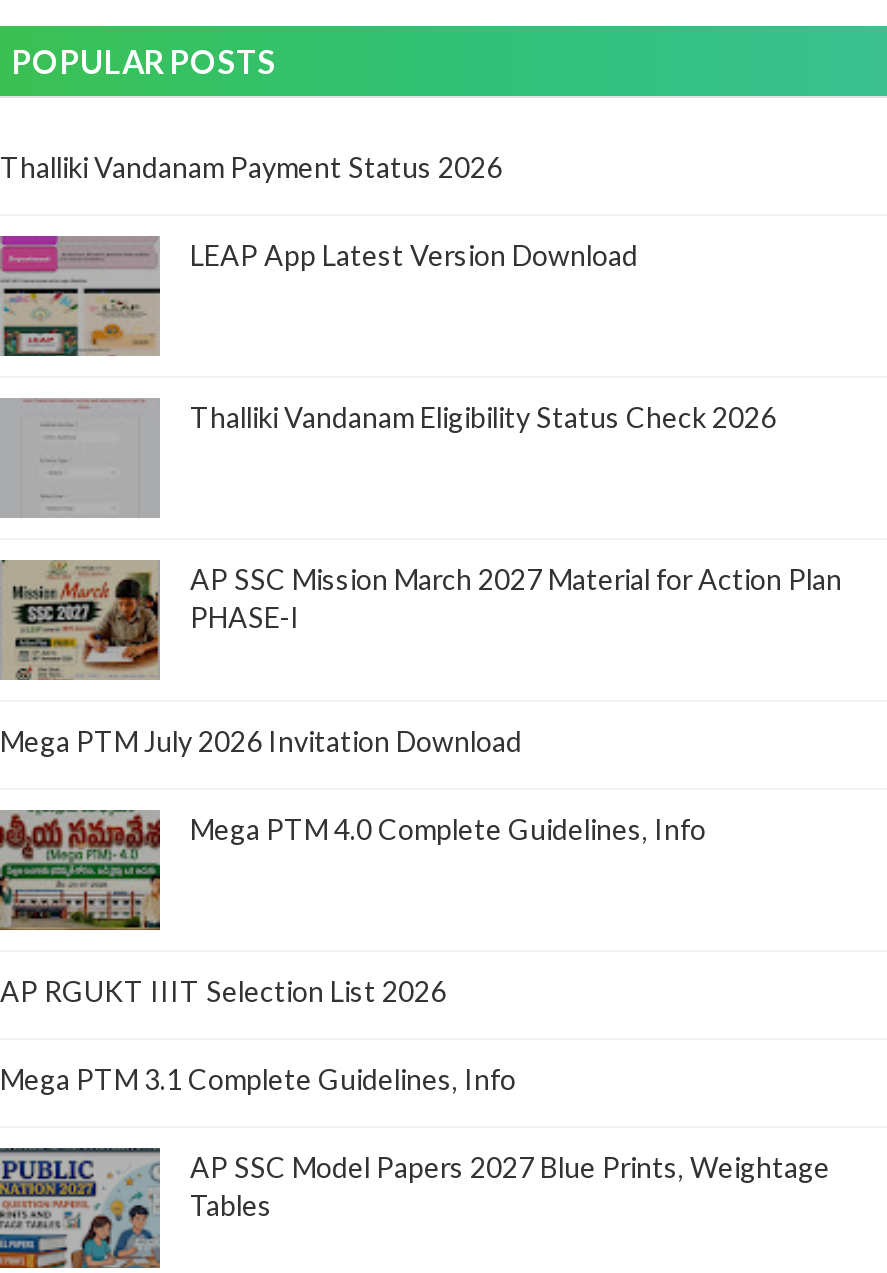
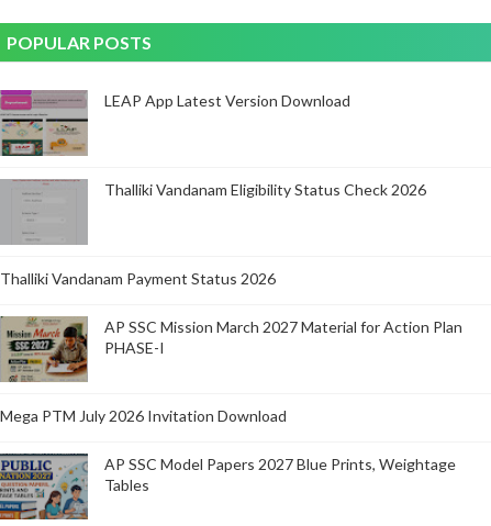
moved down: Thalliki Vandanam Payment Status 2026

- Mega PTM 4.0 Complete Guidelines, Info

- [image]
- AP RGUKT IIIT Selection List 2026
- Mega PTM 3.1 Complete Guidelines, Info
